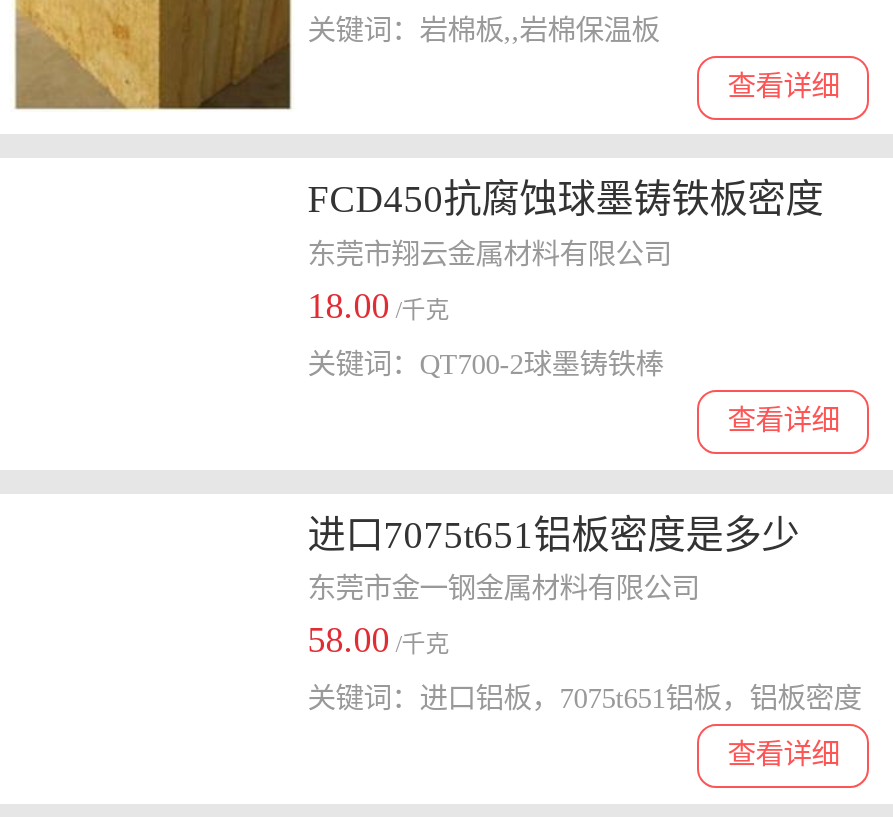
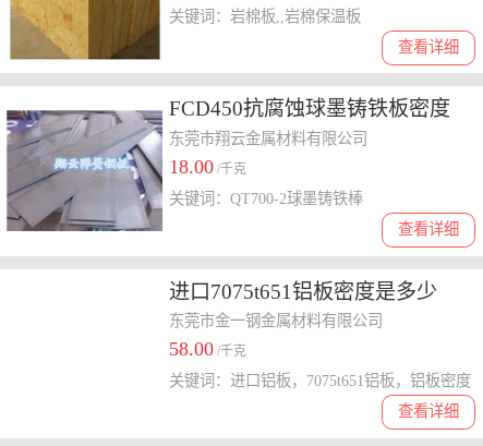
+ [image]
